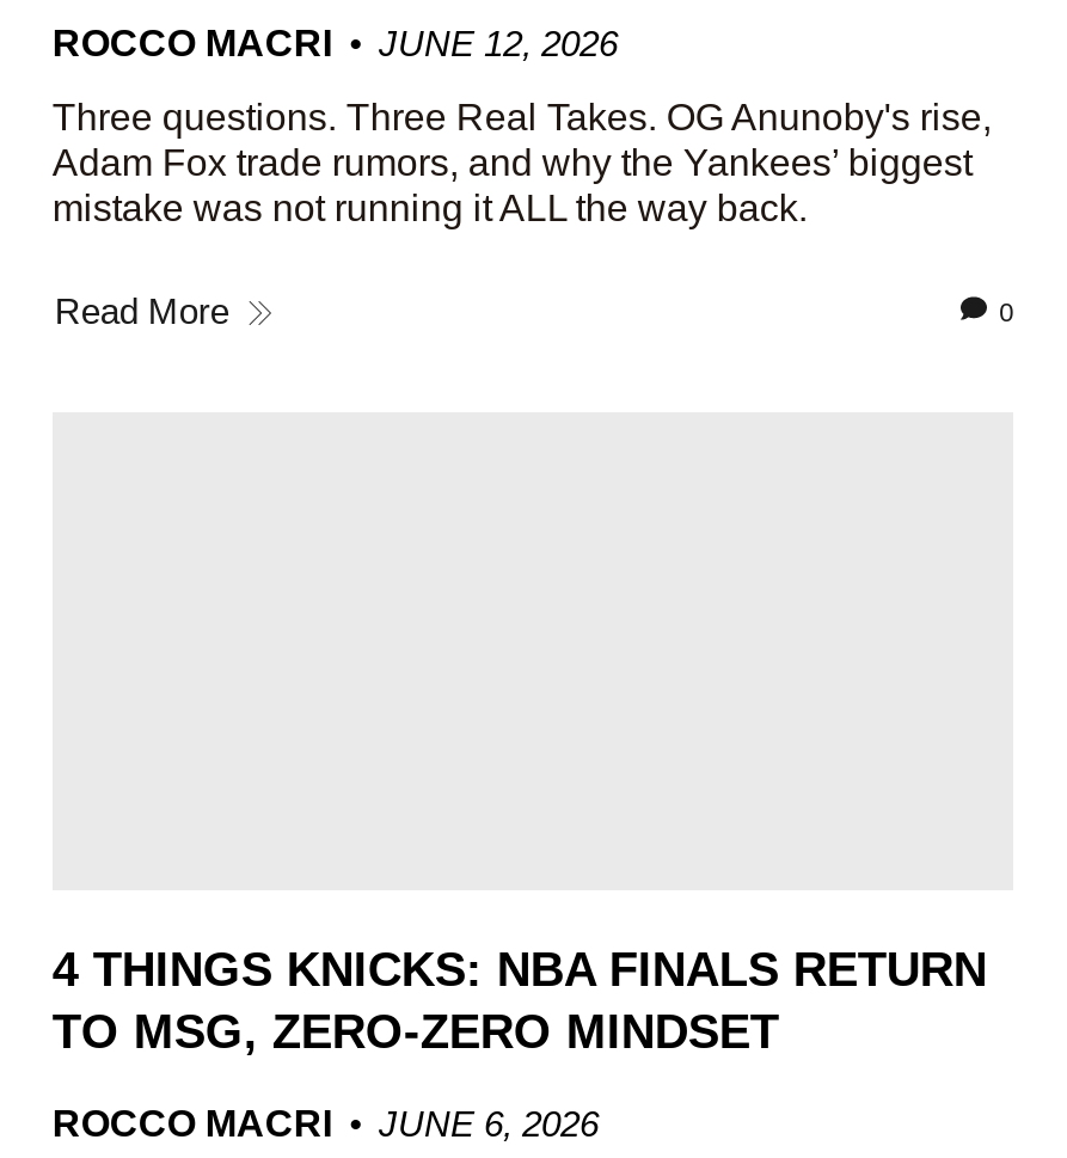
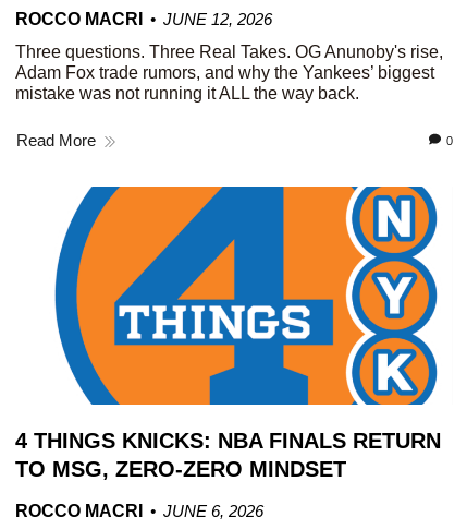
+ [image]
